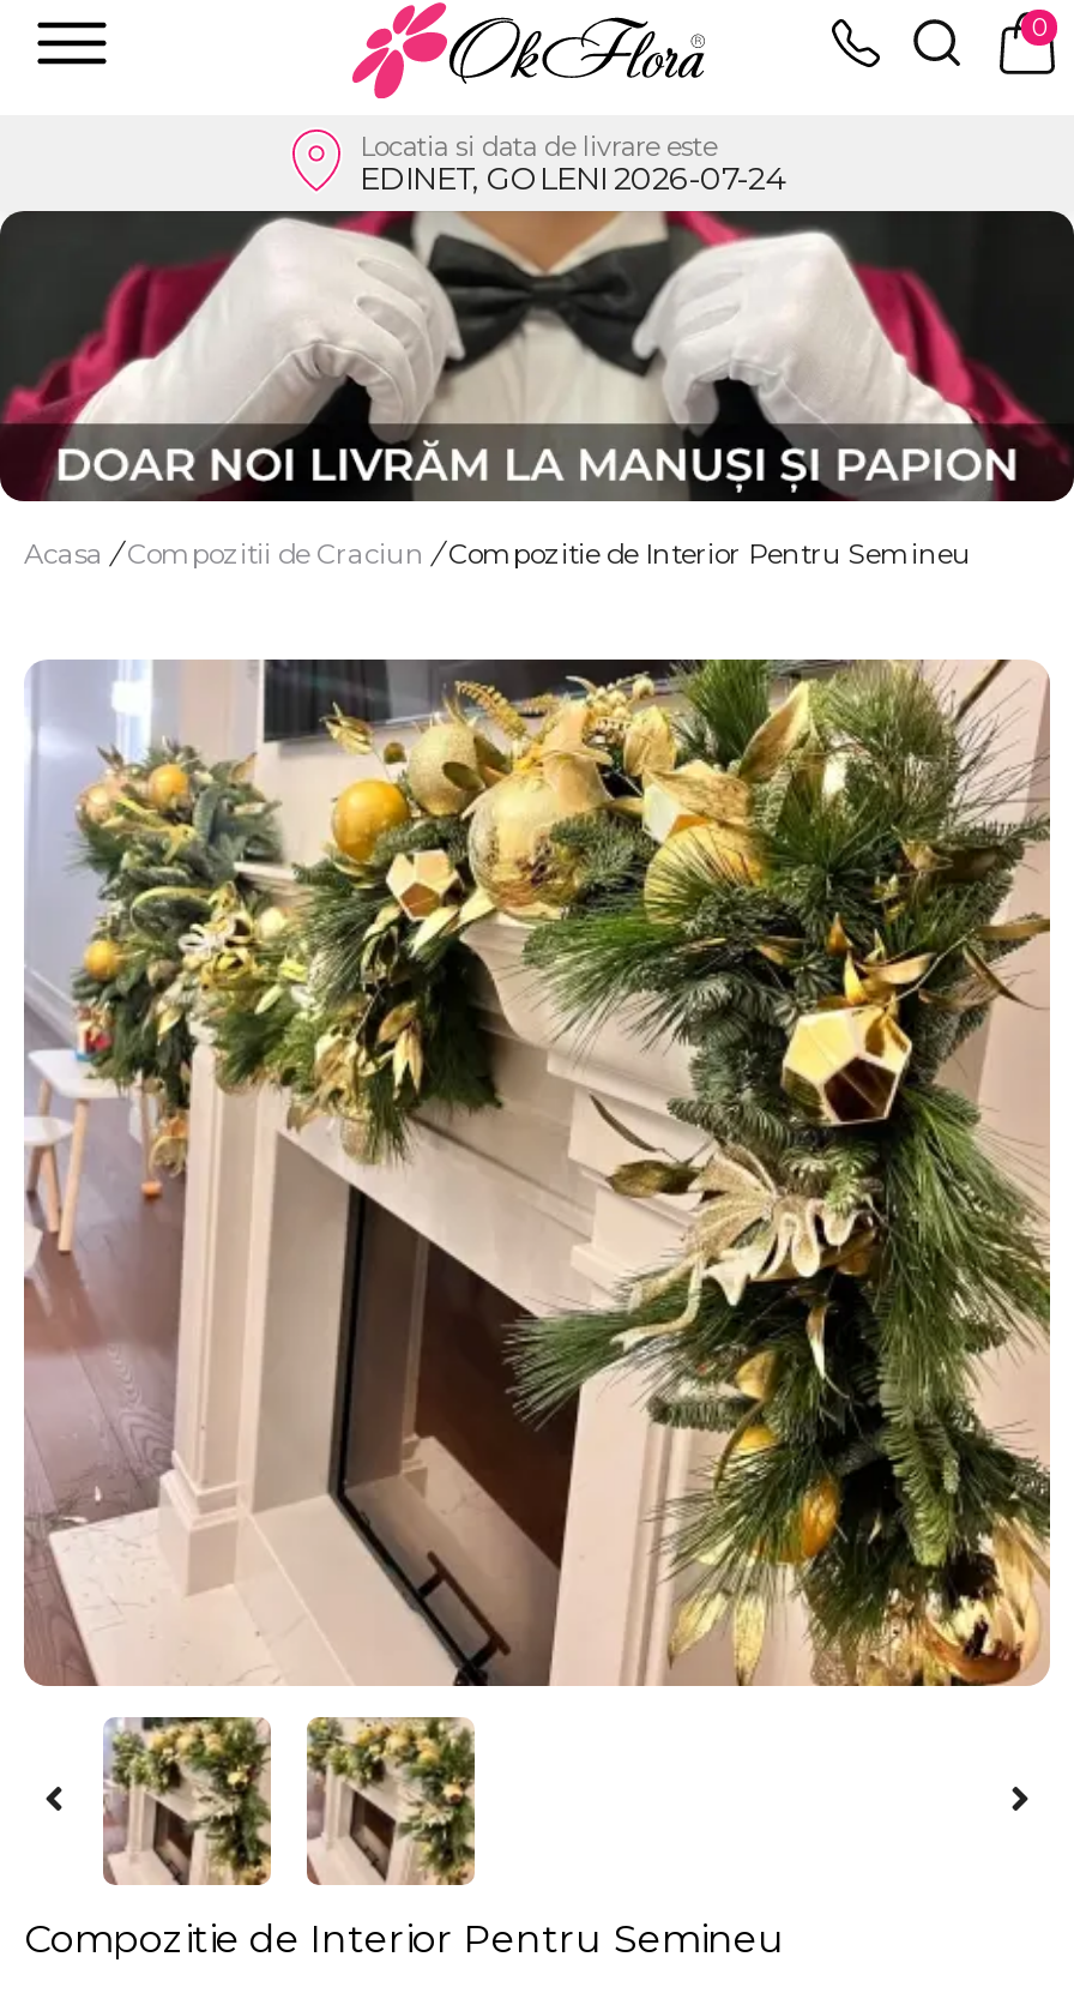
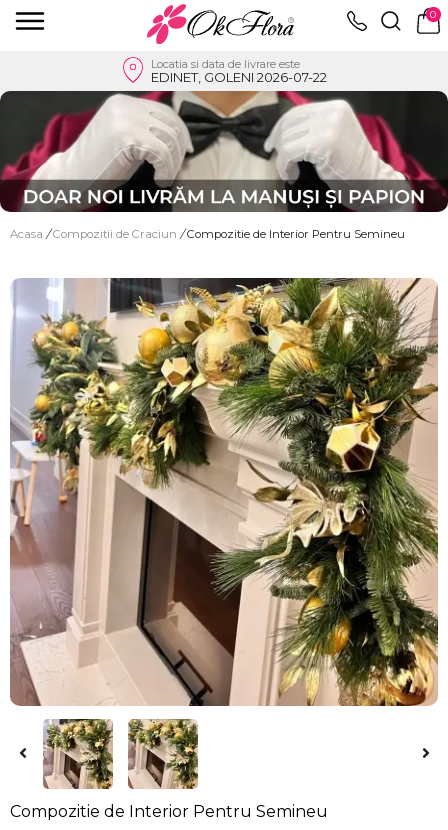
- EDINET, GOLENI 2026-07-24
+ EDINET, GOLENI 2026-07-22
